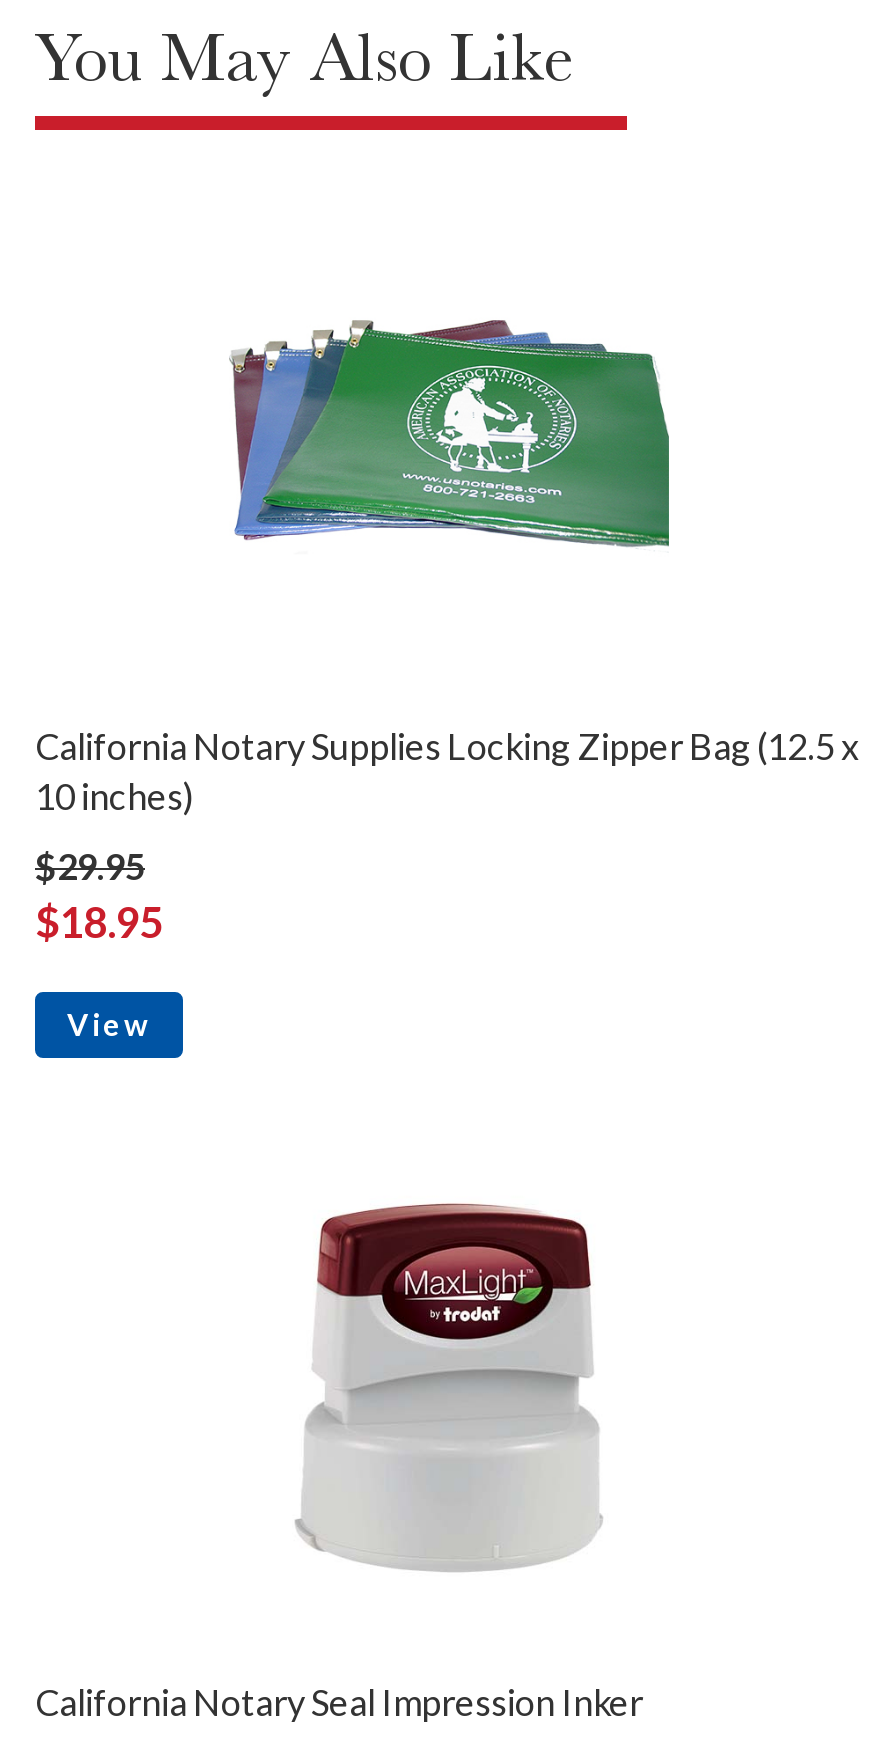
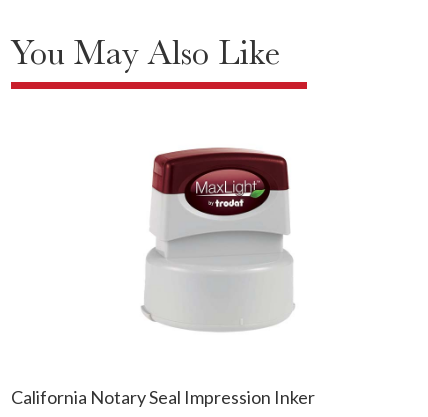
- [image]

- California Notary Supplies Locking Zipper Bag (12.5 x
- 10 inches)
- $29.95
- $18.95
- View
